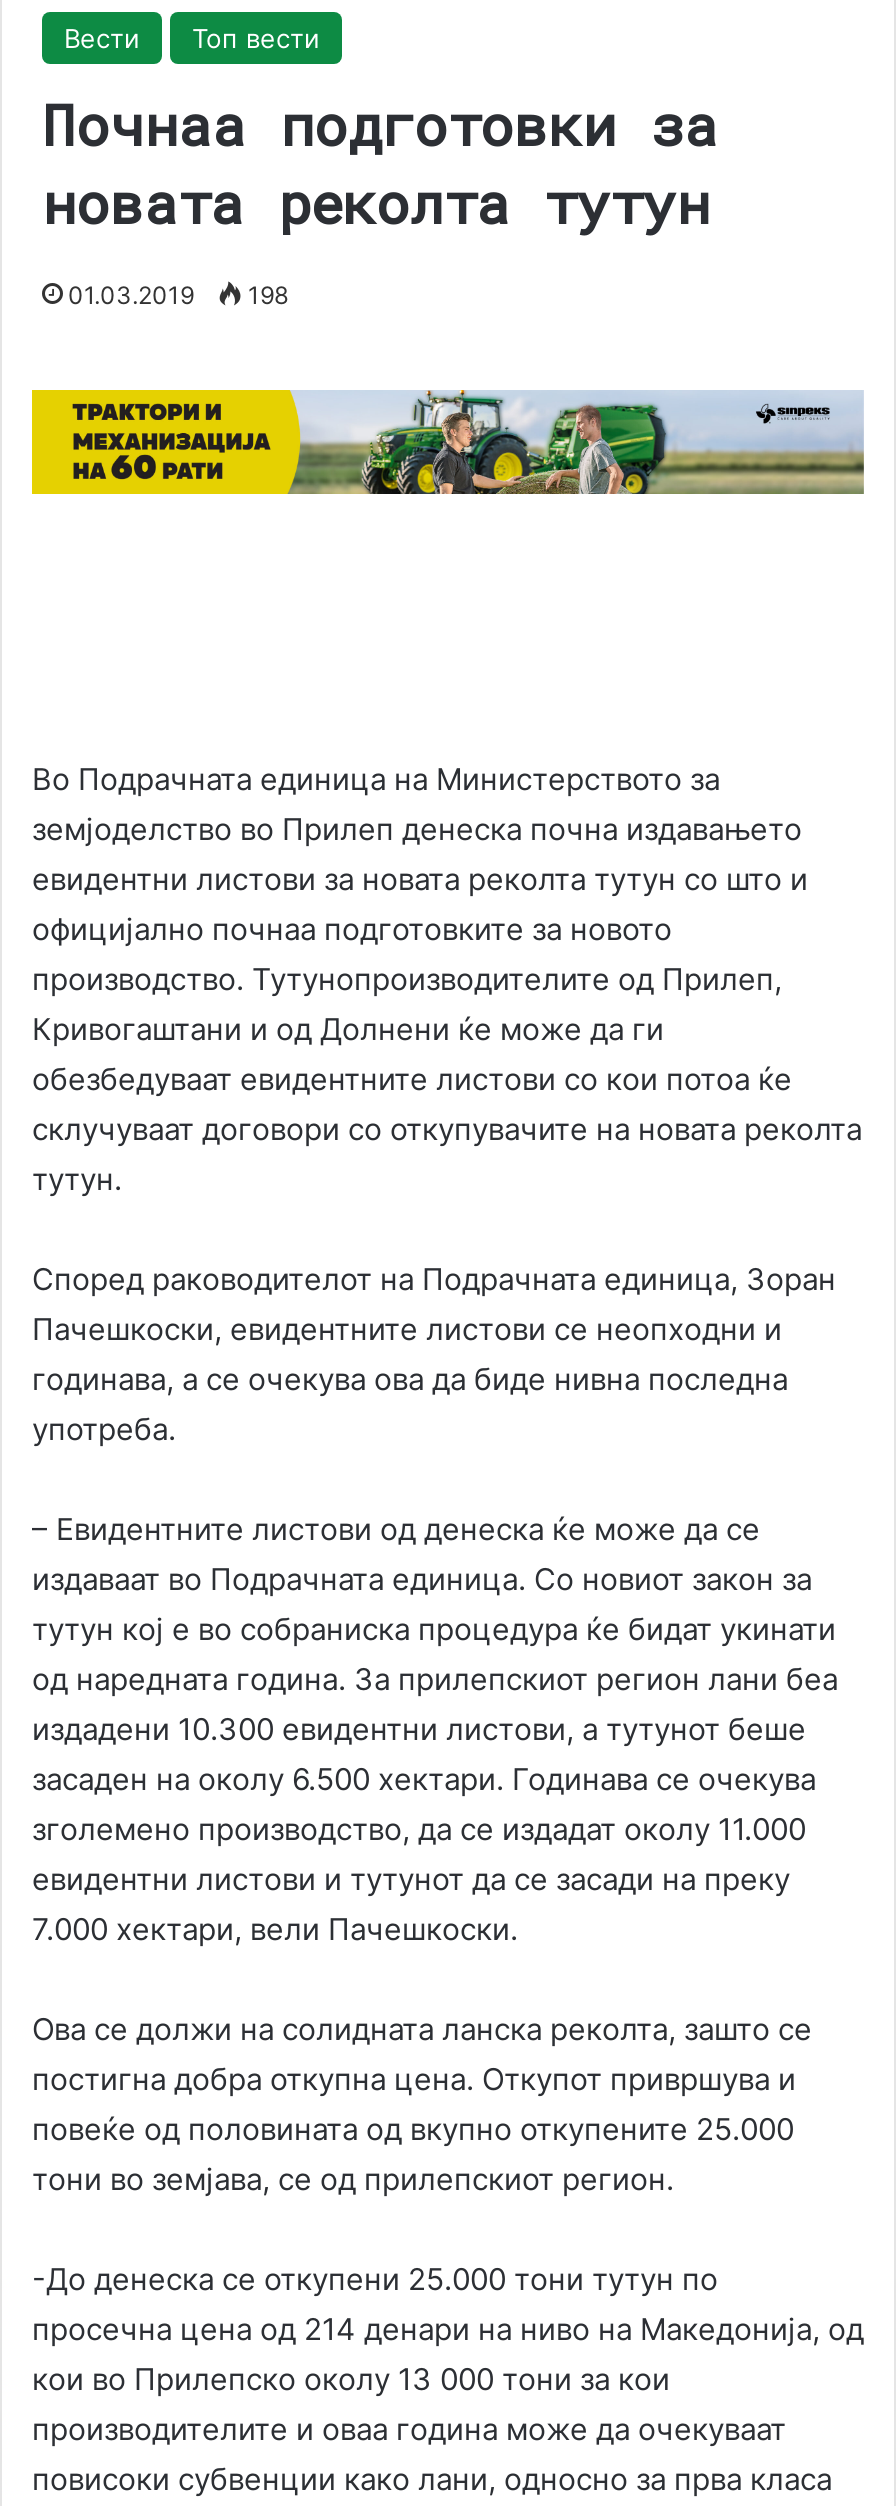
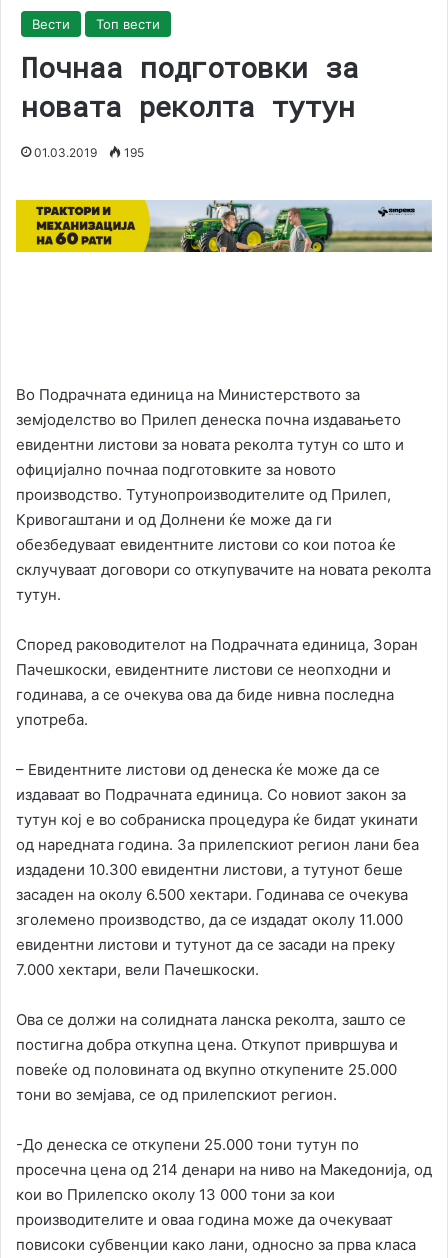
- 01.03.2019 198
+ 01.03.2019 195
